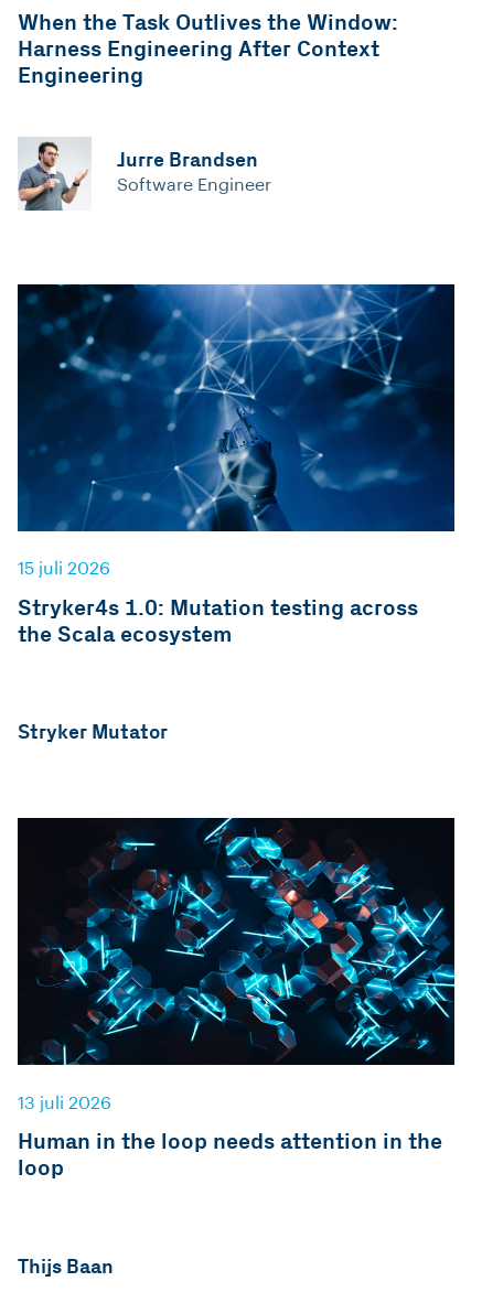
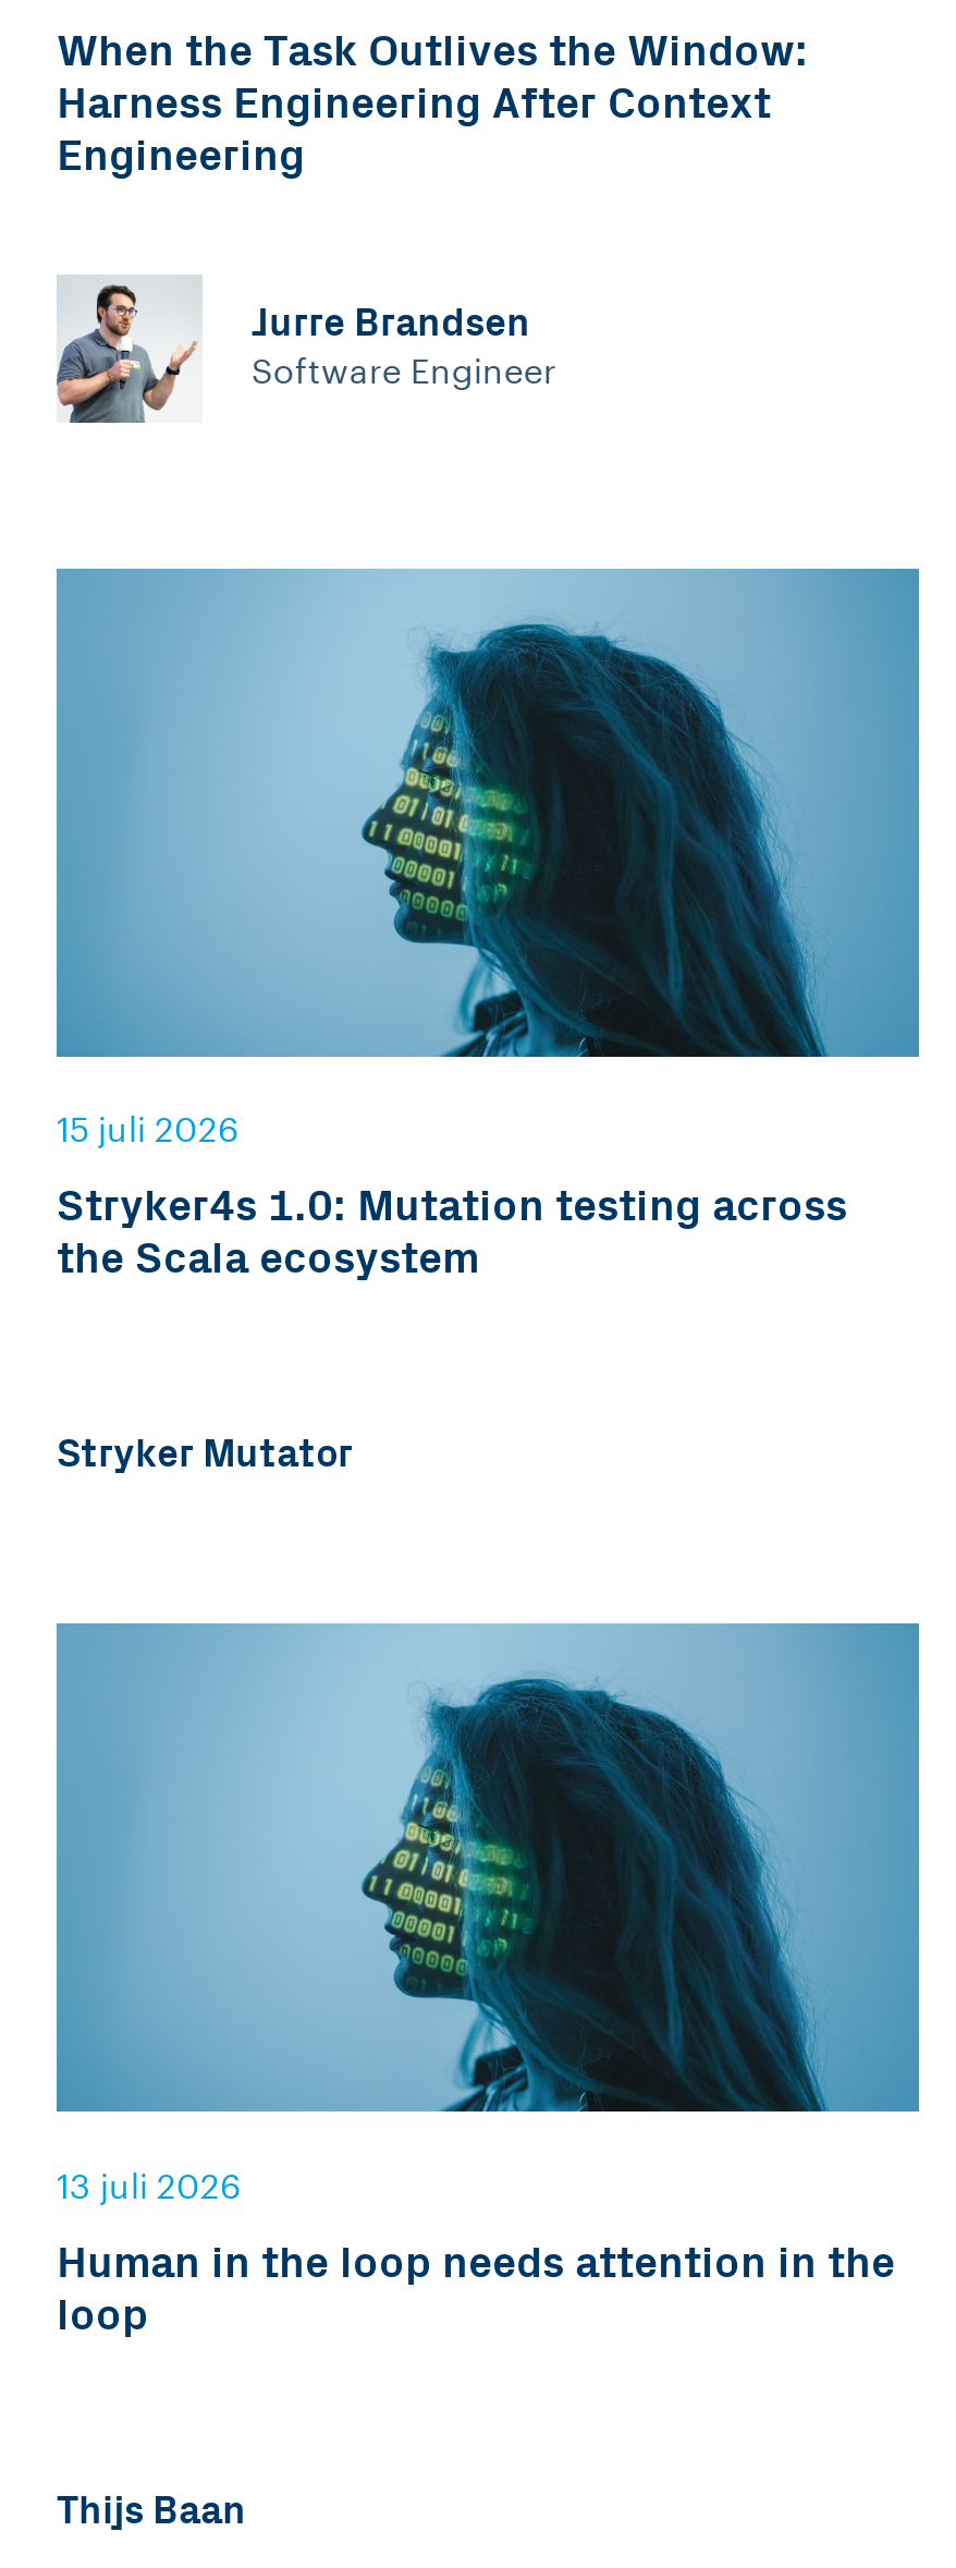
- [image]
+ [image]

- [image]
+ [image]
